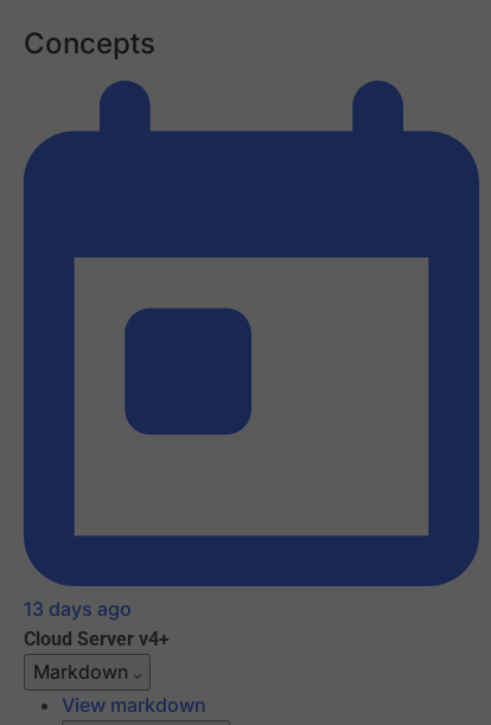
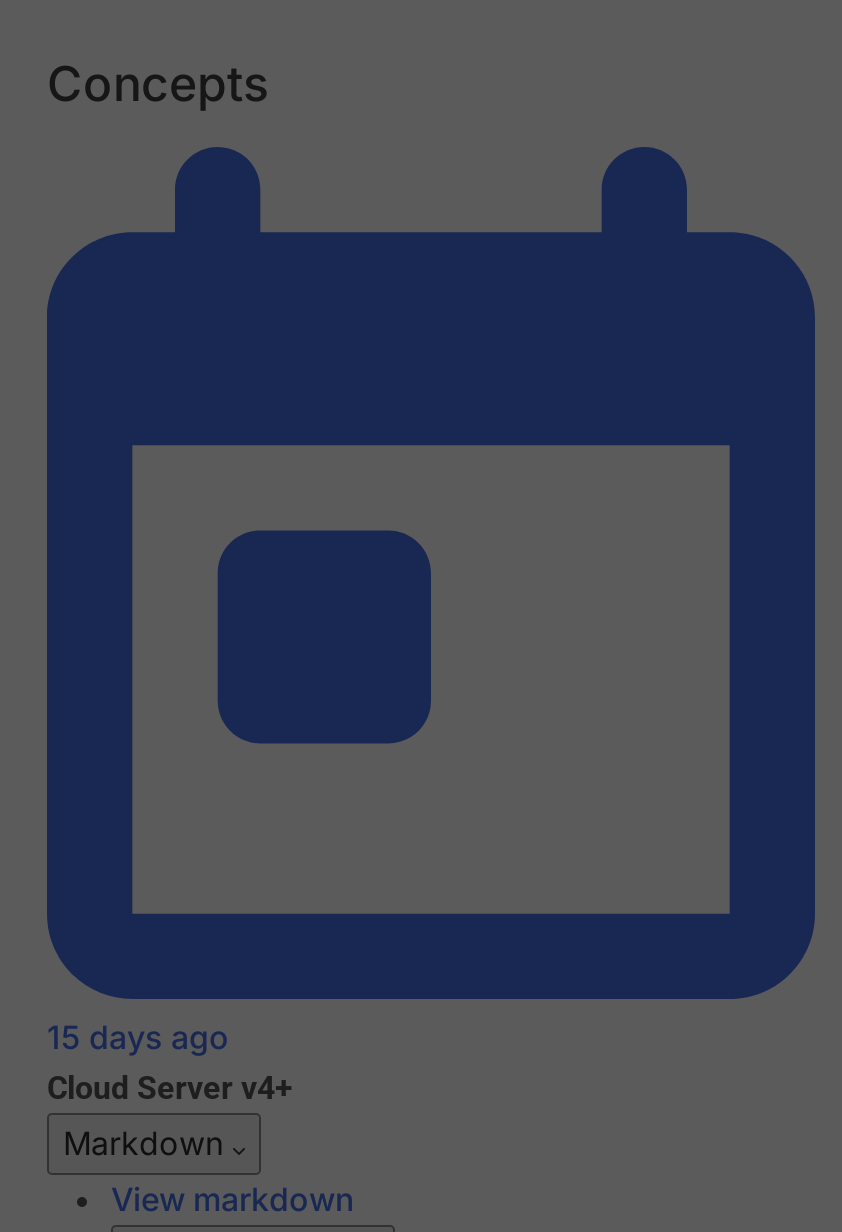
- 13 days ago
+ 15 days ago
